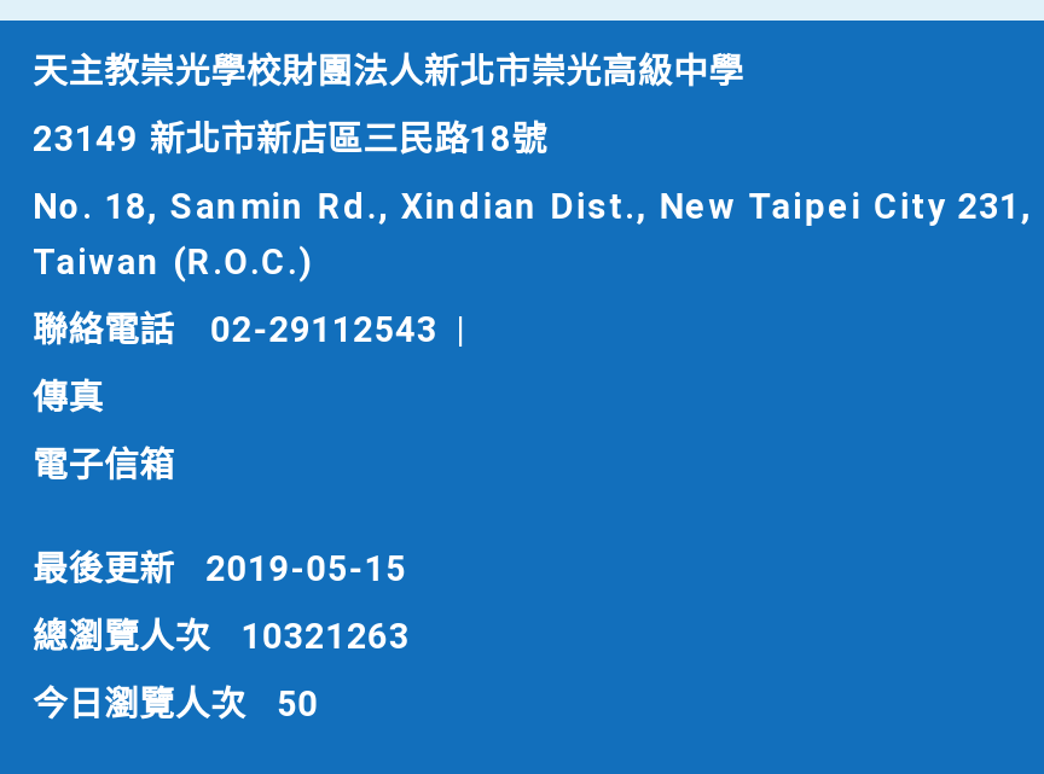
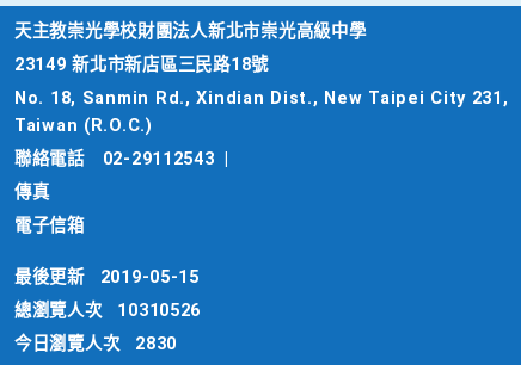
- 總瀏覽人次 10321263
+ 總瀏覽人次 10310526

- 今日瀏覽人次 50
+ 今日瀏覽人次 2830
